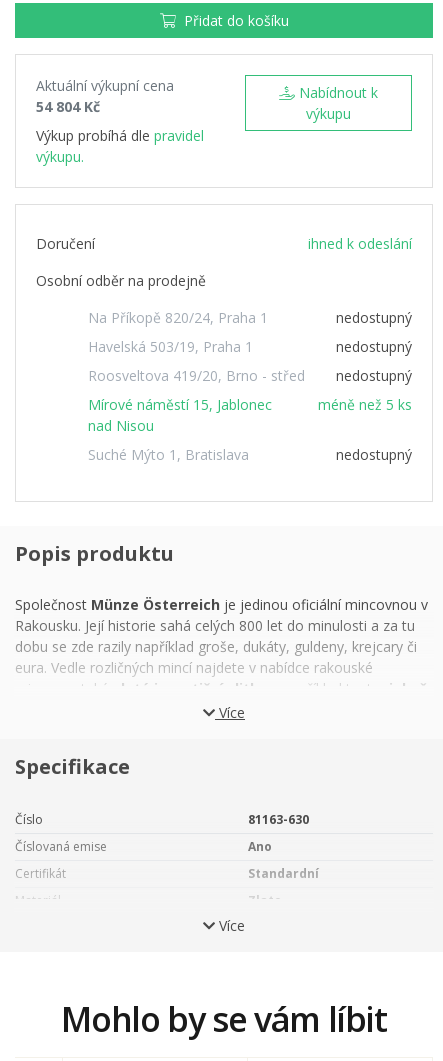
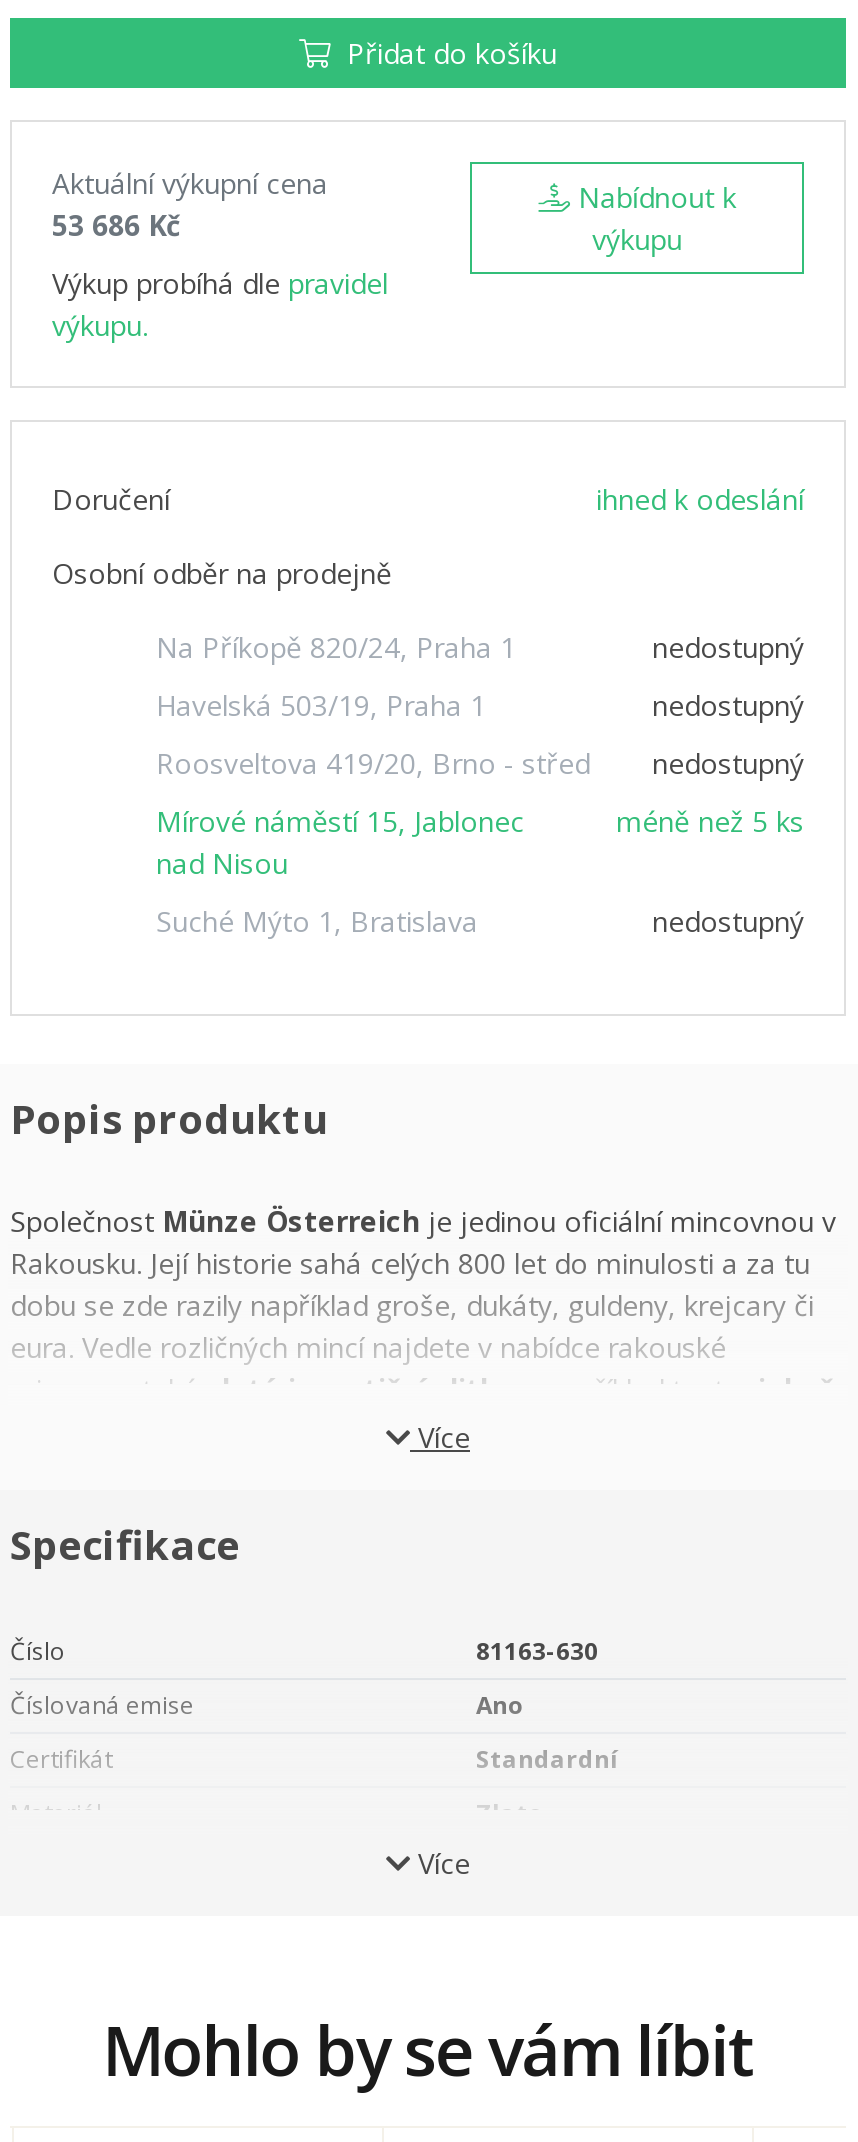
- 54 804 Kč
+ 53 686 Kč
